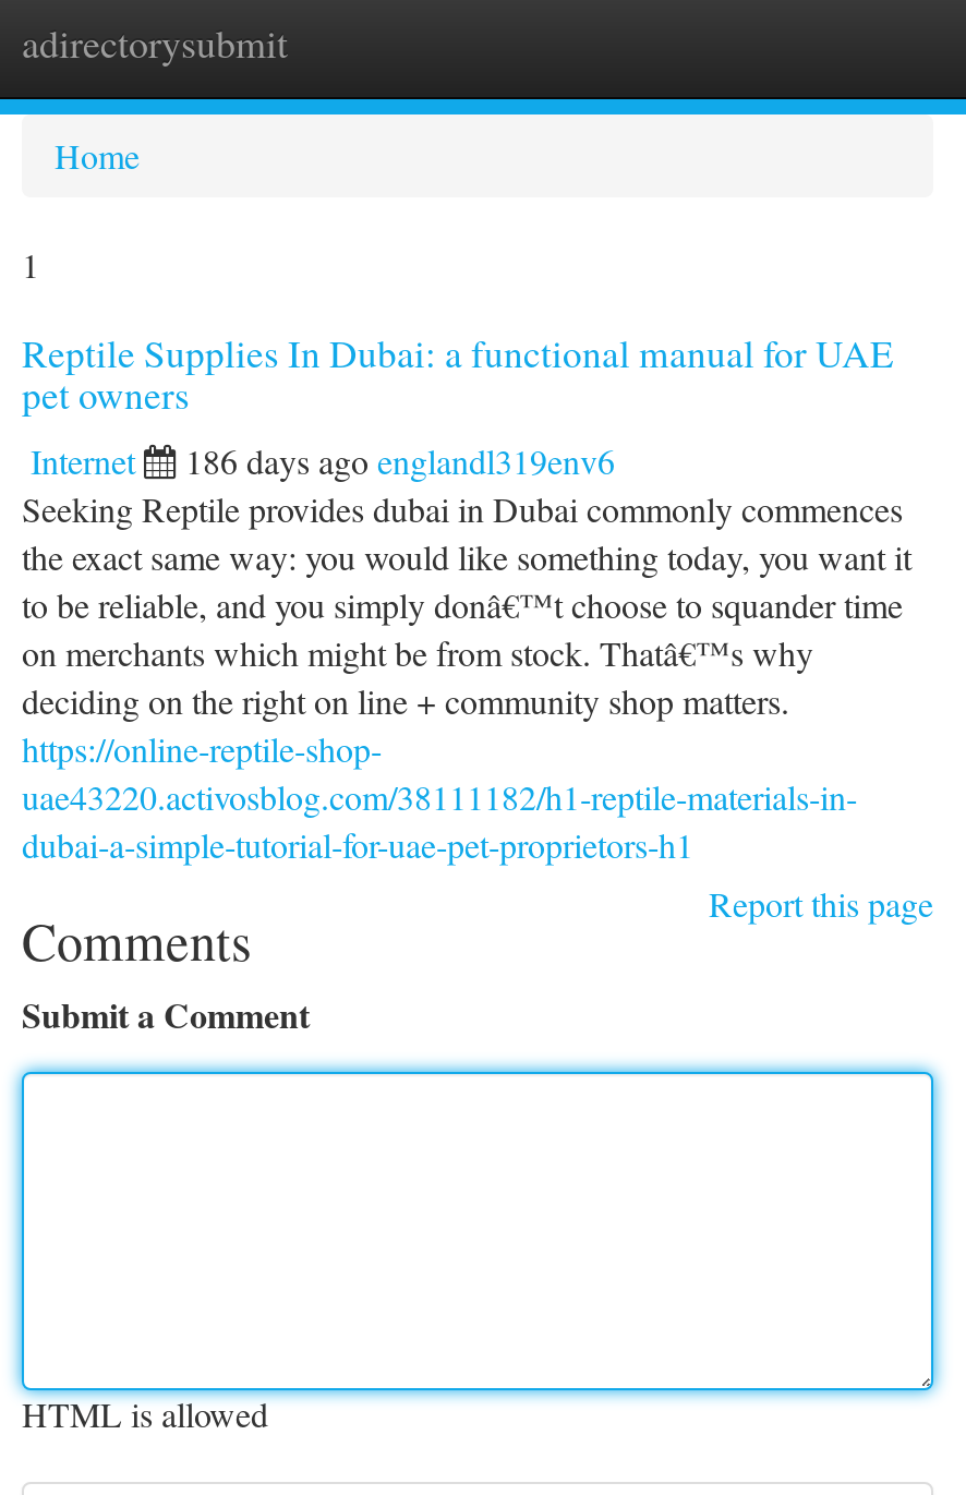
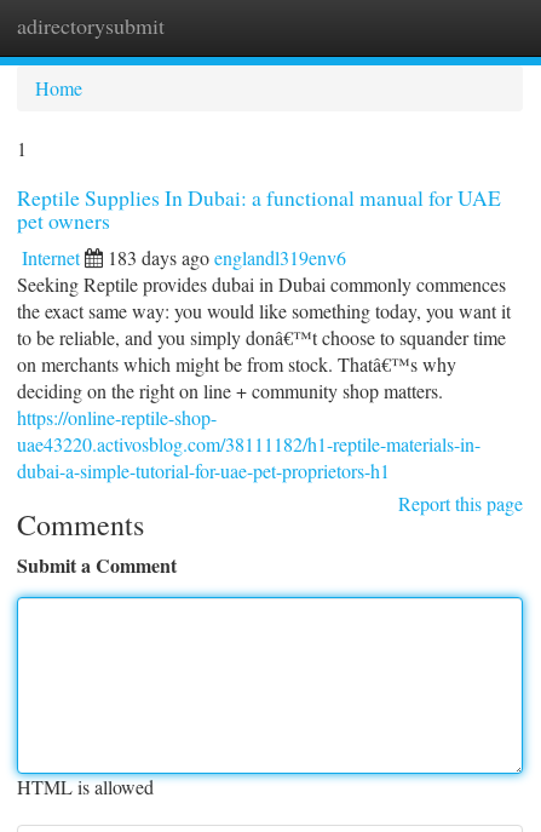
- 186 days ago englandl319env6
+ 183 days ago englandl319env6
